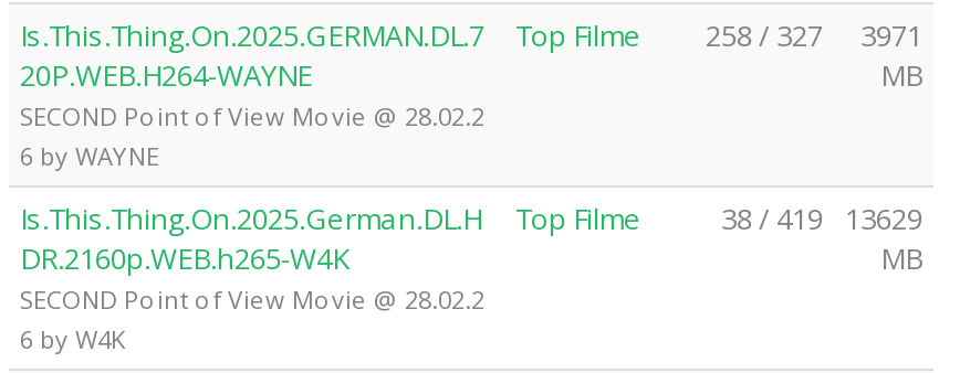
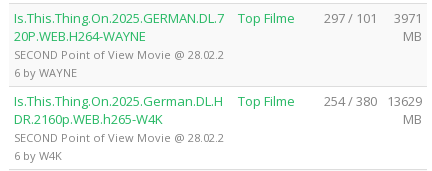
- Is.This.Thing.On.2025.GERMAN.DL.7 Top Filme 258 / 327 3971
+ Is.This.Thing.On.2025.GERMAN.DL.7 Top Filme 297 / 101 3971

- Is.This.Thing.On.2025.German.DL.H Top Filme 38 / 419 13629
+ Is.This.Thing.On.2025.German.DL.H Top Filme 254 / 380 13629
